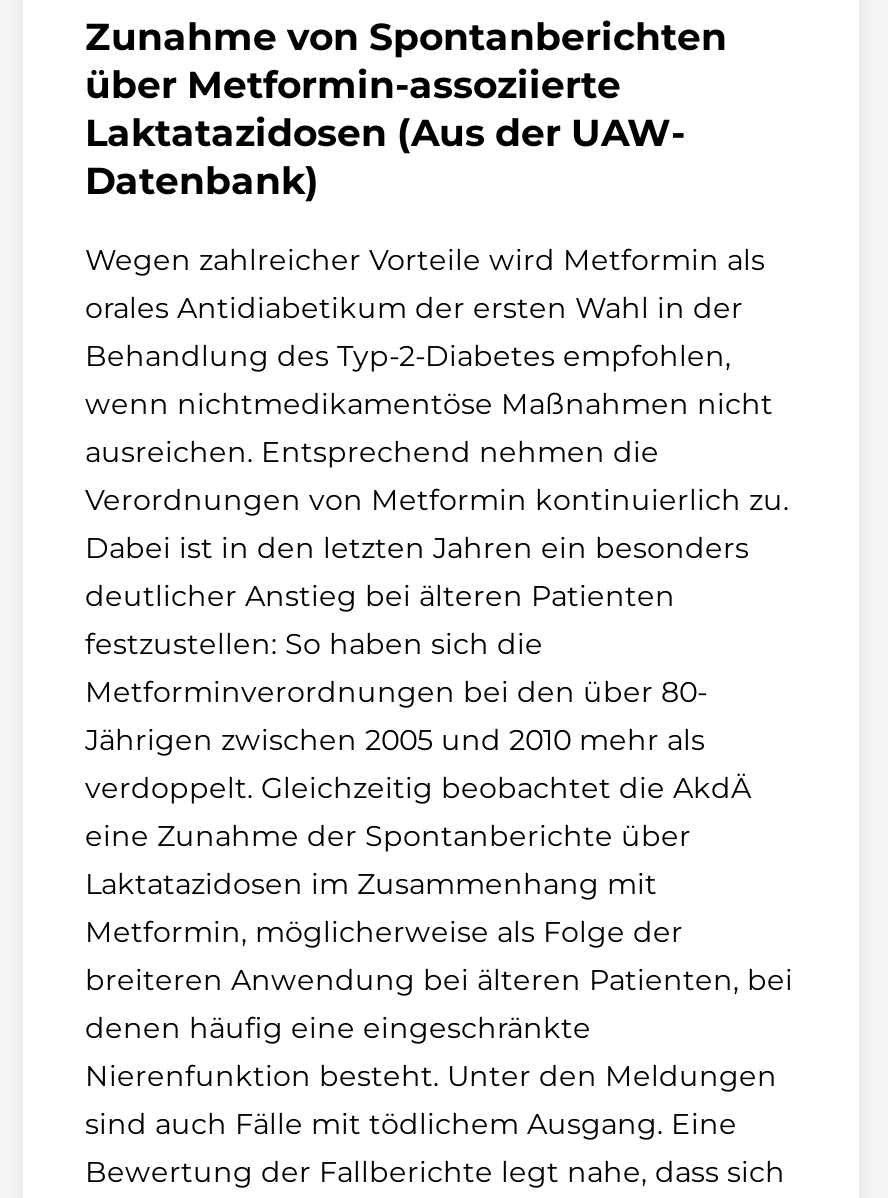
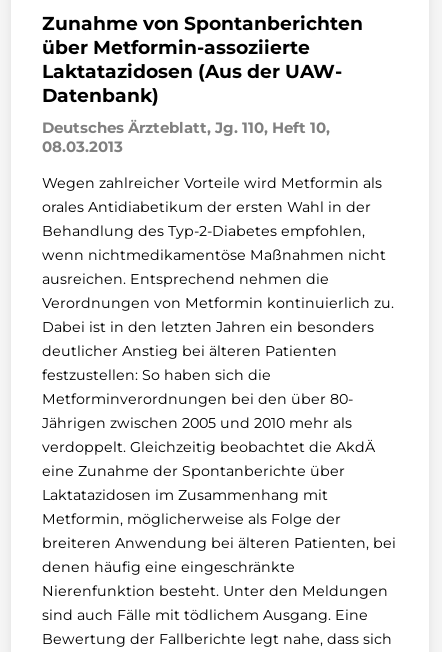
+ Deutsches Ärzteblatt, Jg. 110, Heft 10,
+ 08.03.2013
